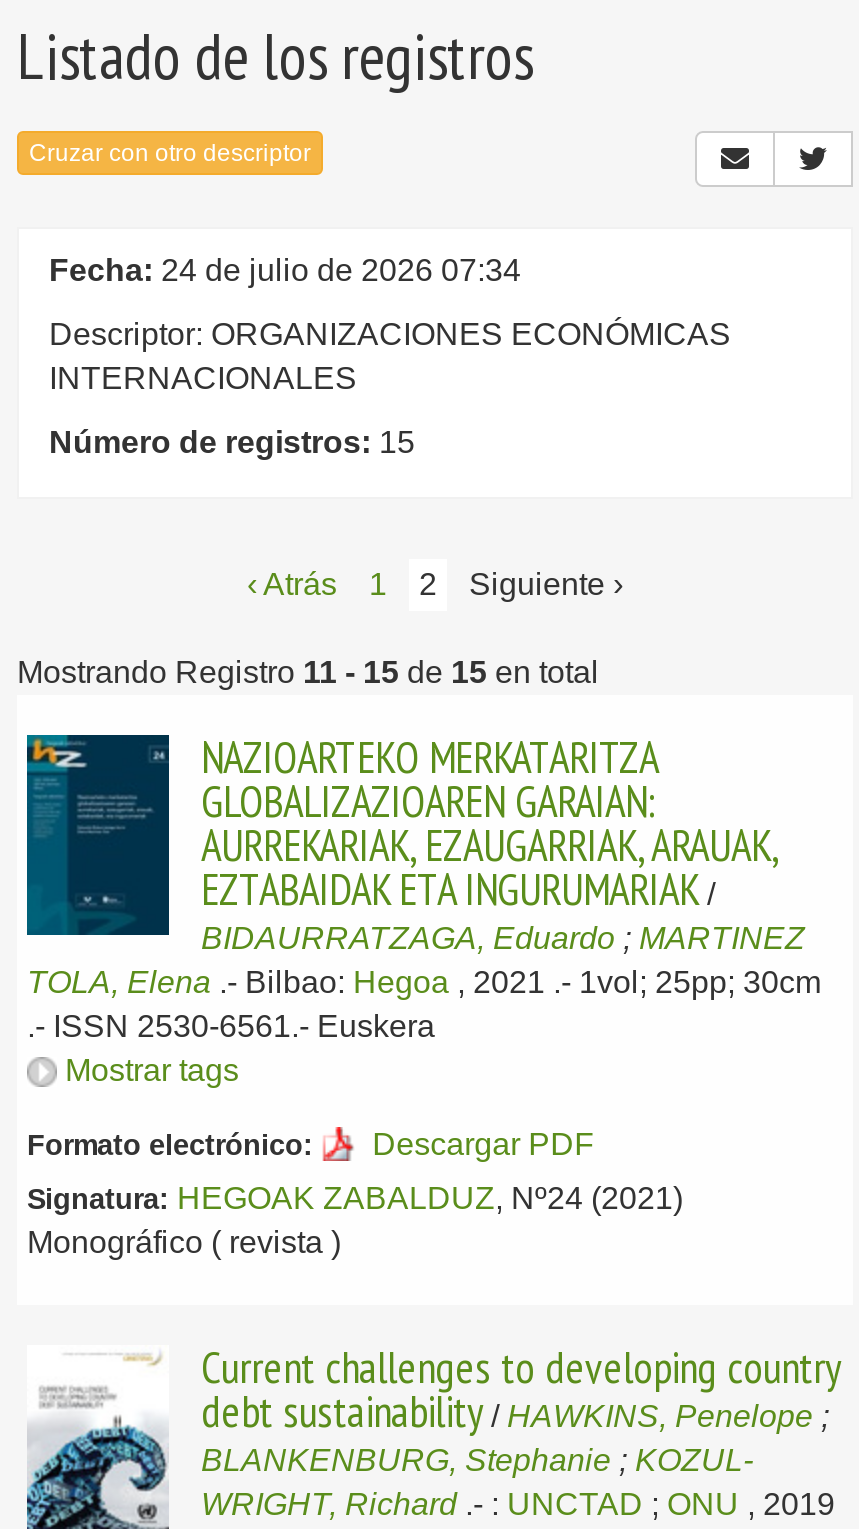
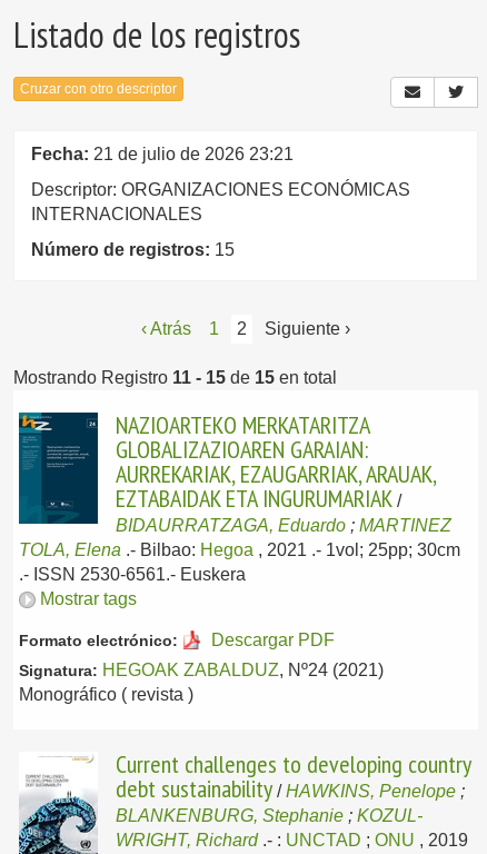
- Fecha: 24 de julio de 2026 07:34
+ Fecha: 21 de julio de 2026 23:21
